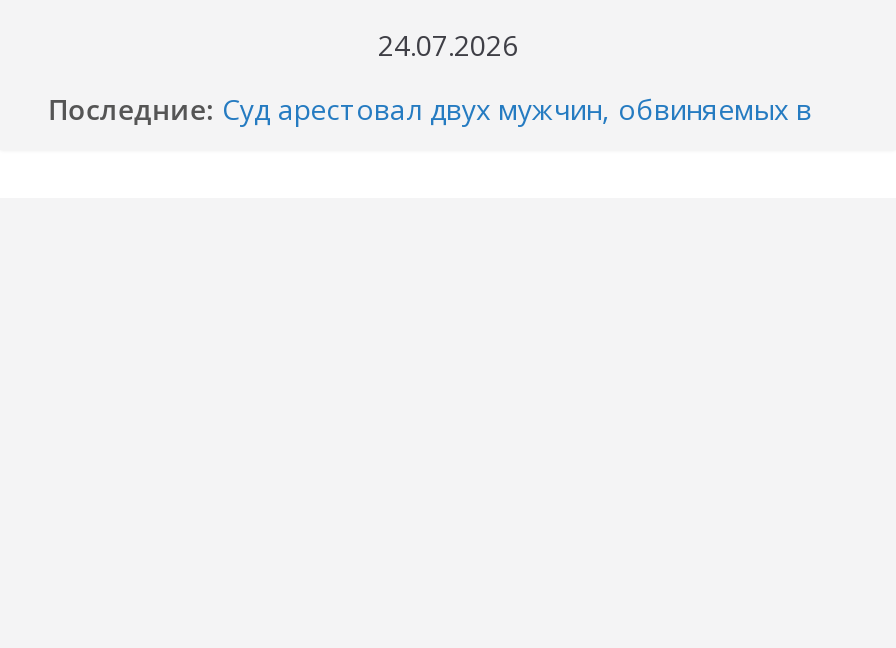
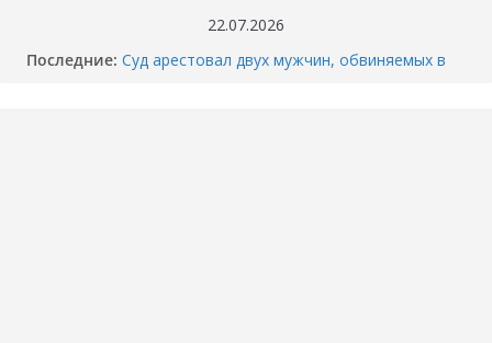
- 24.07.2026
+ 22.07.2026
